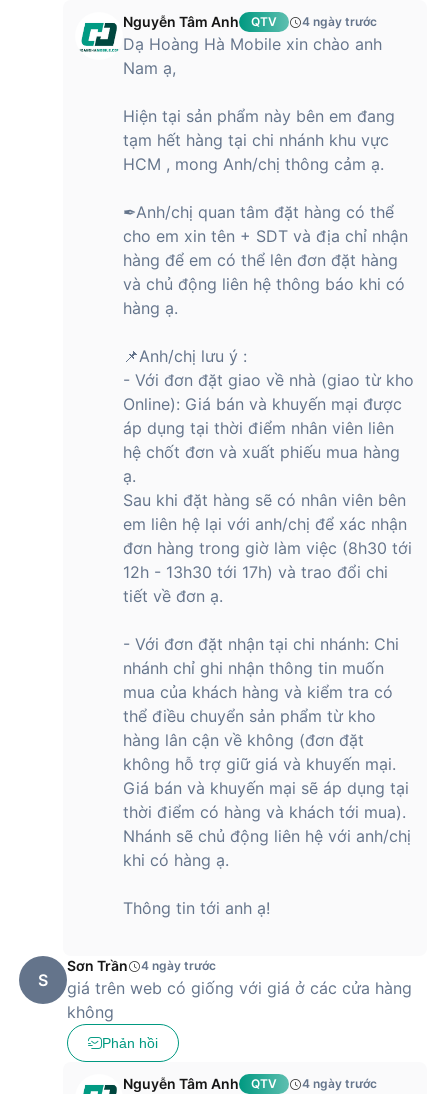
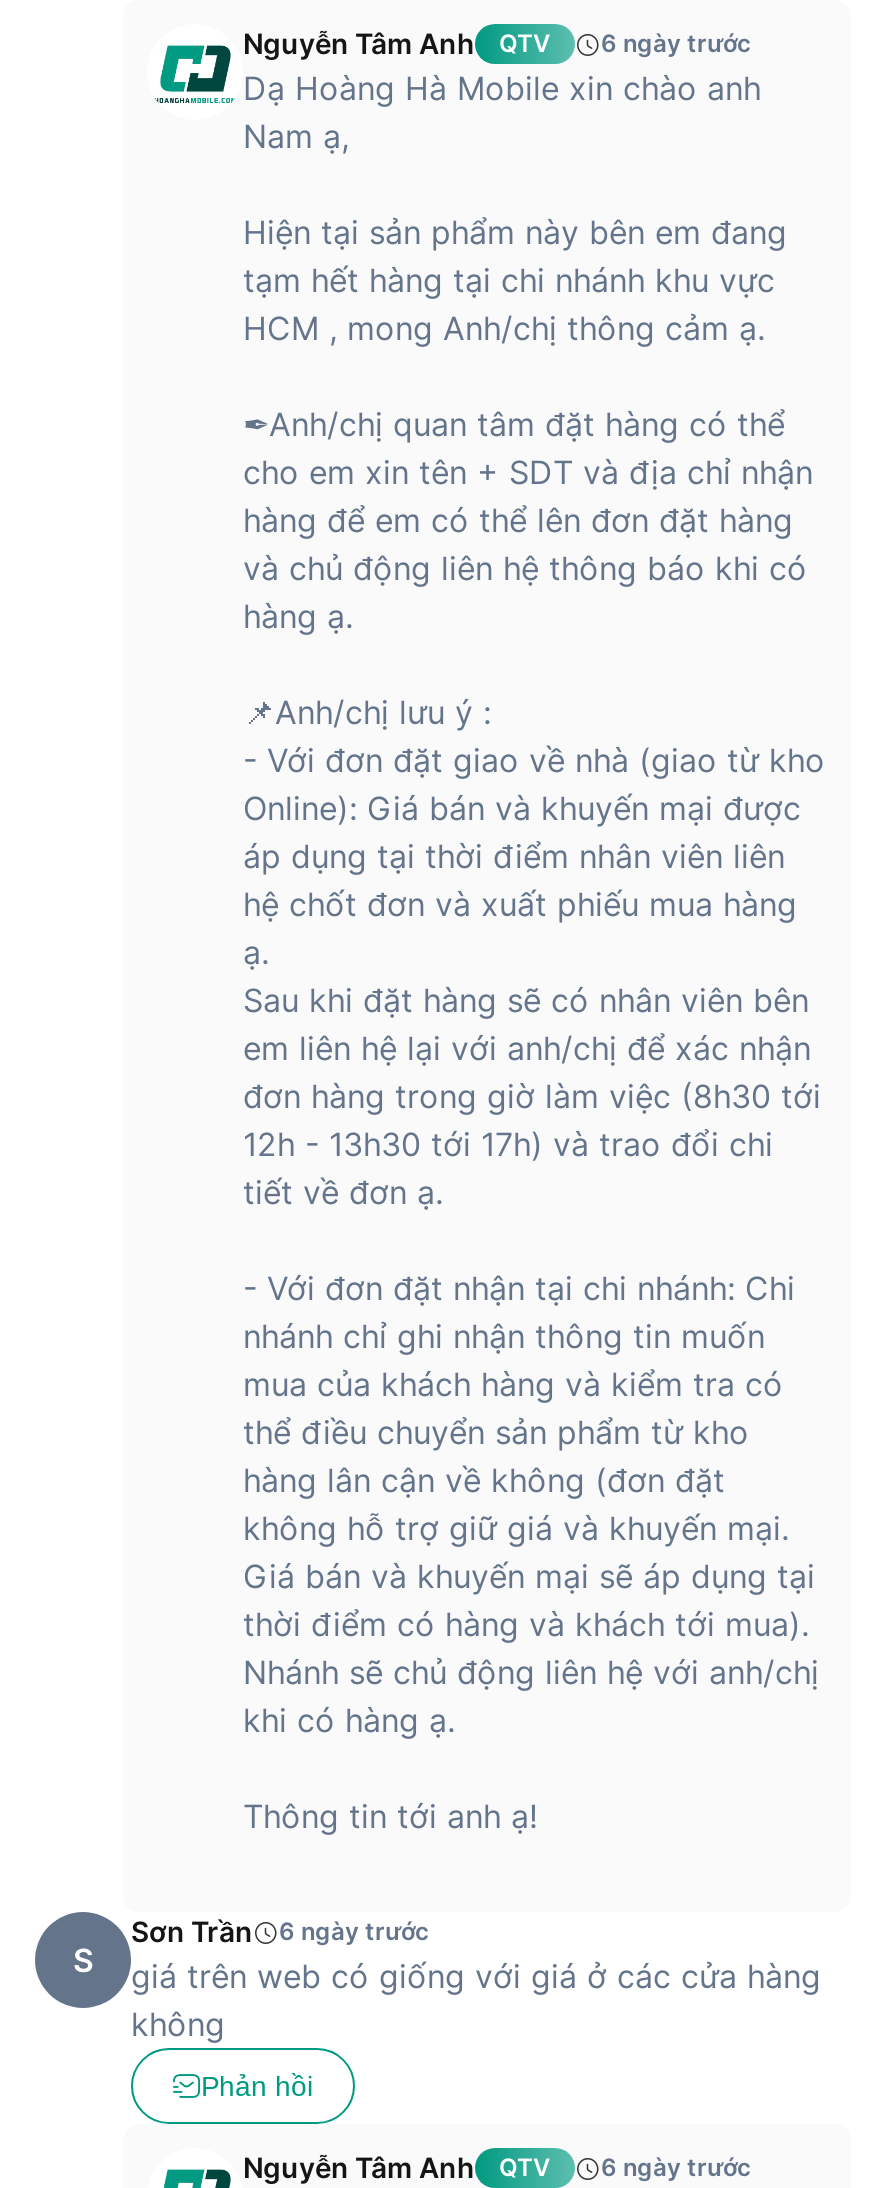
- Nguyễn Tâm Anh QTV 4 ngày trước
+ Nguyễn Tâm Anh QTV 6 ngày trước

- Sơn Trần 4 ngày trước
+ Sơn Trần 6 ngày trước

- Nguyễn Tâm Anh QTV 4 ngày trước
+ Nguyễn Tâm Anh QTV 6 ngày trước
